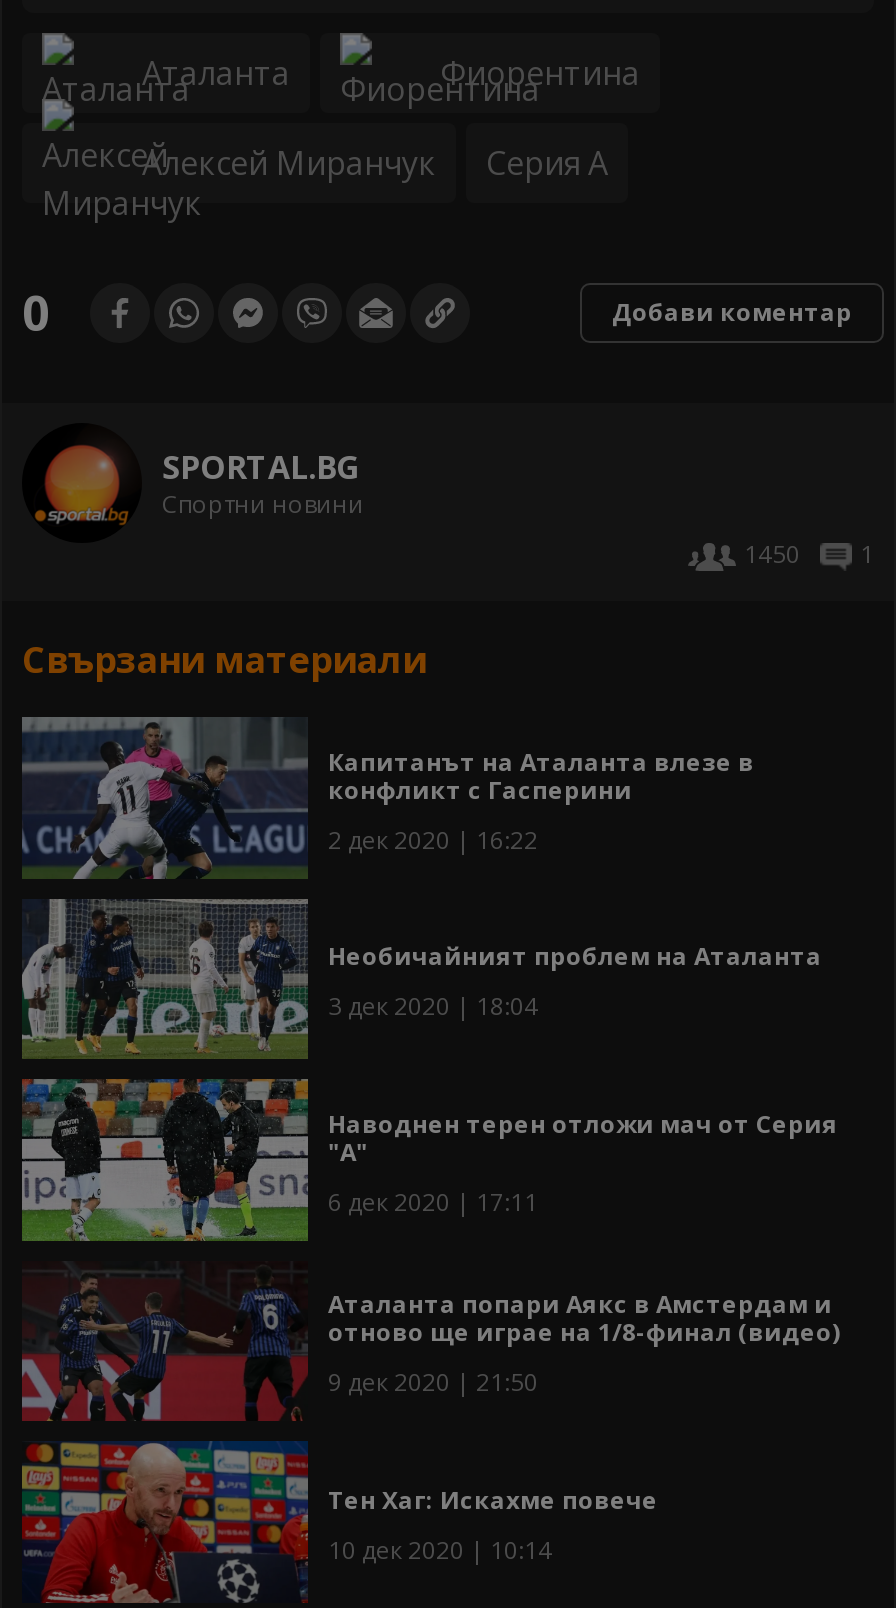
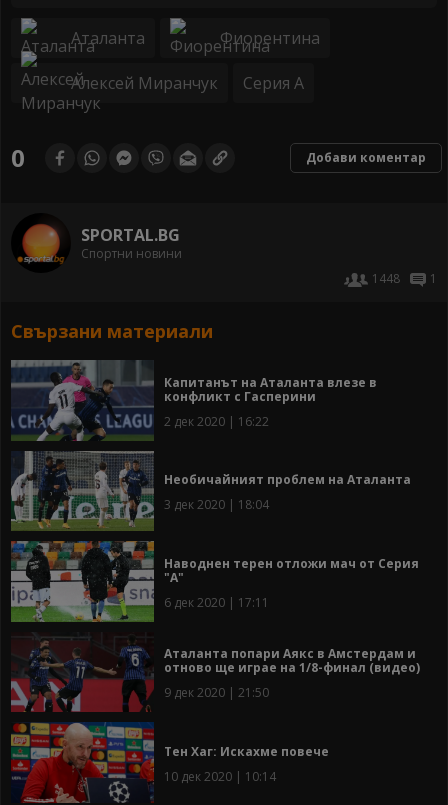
- 1450 1
+ 1448 1
